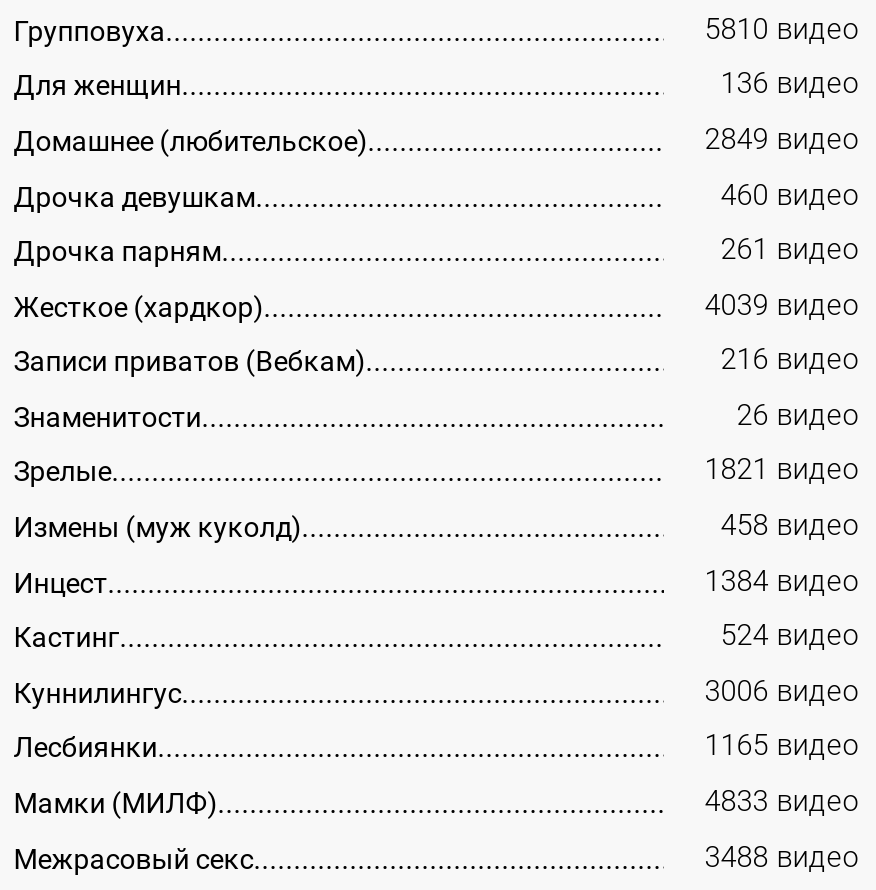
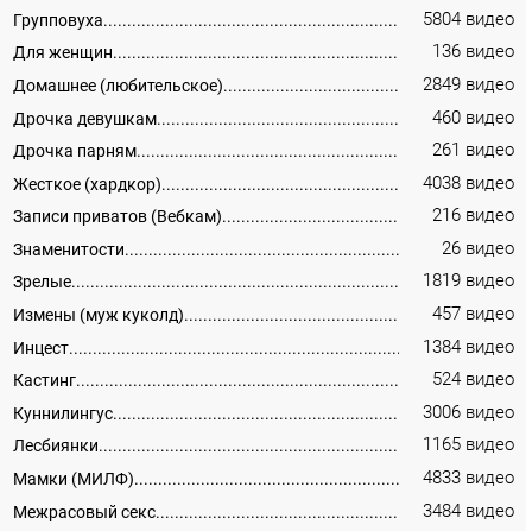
- 5810 видео
+ 5804 видео

- 4039 видео
+ 4038 видео

- 1821 видео
+ 1819 видео

- 458 видео
+ 457 видео

- 3488 видео
+ 3484 видео
